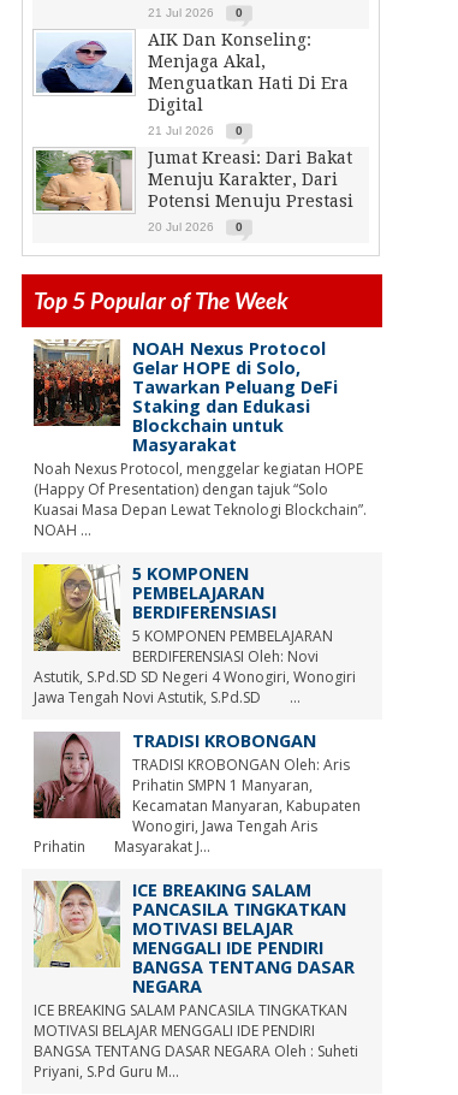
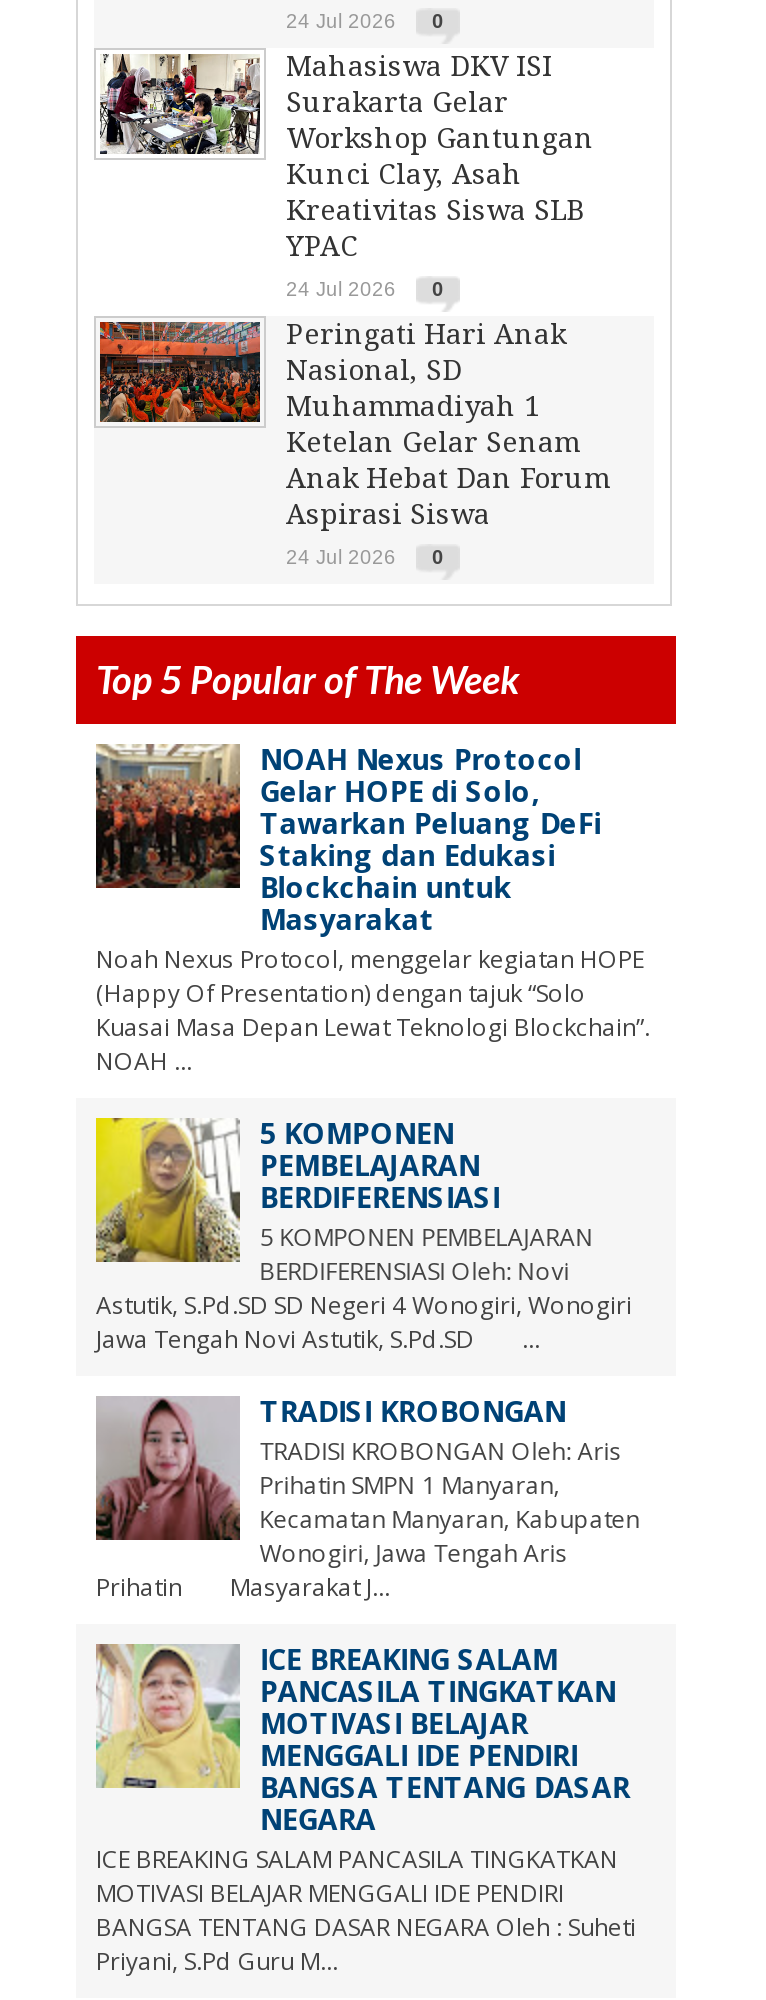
- 21 Jul 2026 0
+ 24 Jul 2026 0

- [image]
- AIK Dan Konseling:
- Menjaga Akal,
- Menguatkan Hati Di Era
- Digital
+ [image]
+ Mahasiswa DKV ISI
+ Surakarta Gelar
+ Workshop Gantungan
+ Kunci Clay, Asah
+ Kreativitas Siswa SLB
+ YPAC

- 21 Jul 2026 0
+ 24 Jul 2026 0

- [image]
- Jumat Kreasi: Dari Bakat
- Menuju Karakter, Dari
- Potensi Menuju Prestasi
+ [image]
+ Peringati Hari Anak
+ Nasional, SD
+ Muhammadiyah 1
+ Ketelan Gelar Senam
+ Anak Hebat Dan Forum
+ Aspirasi Siswa

- 20 Jul 2026 0
+ 24 Jul 2026 0
